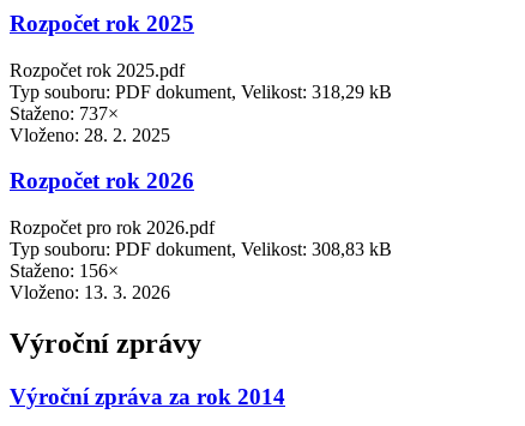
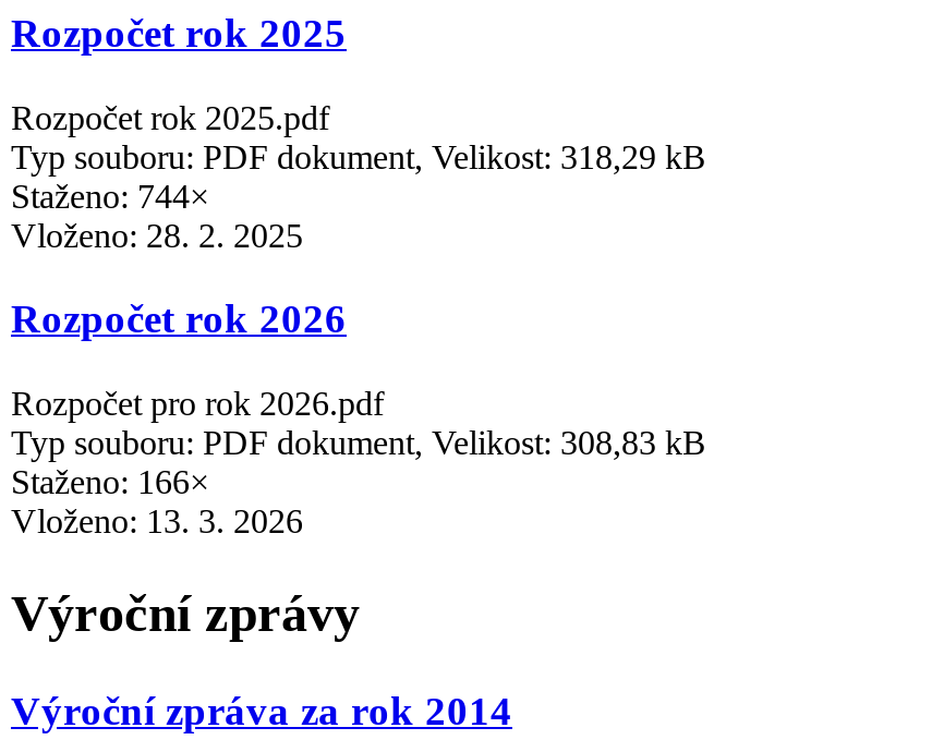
- Staženo: 737×
+ Staženo: 744×

- Staženo: 156×
+ Staženo: 166×
